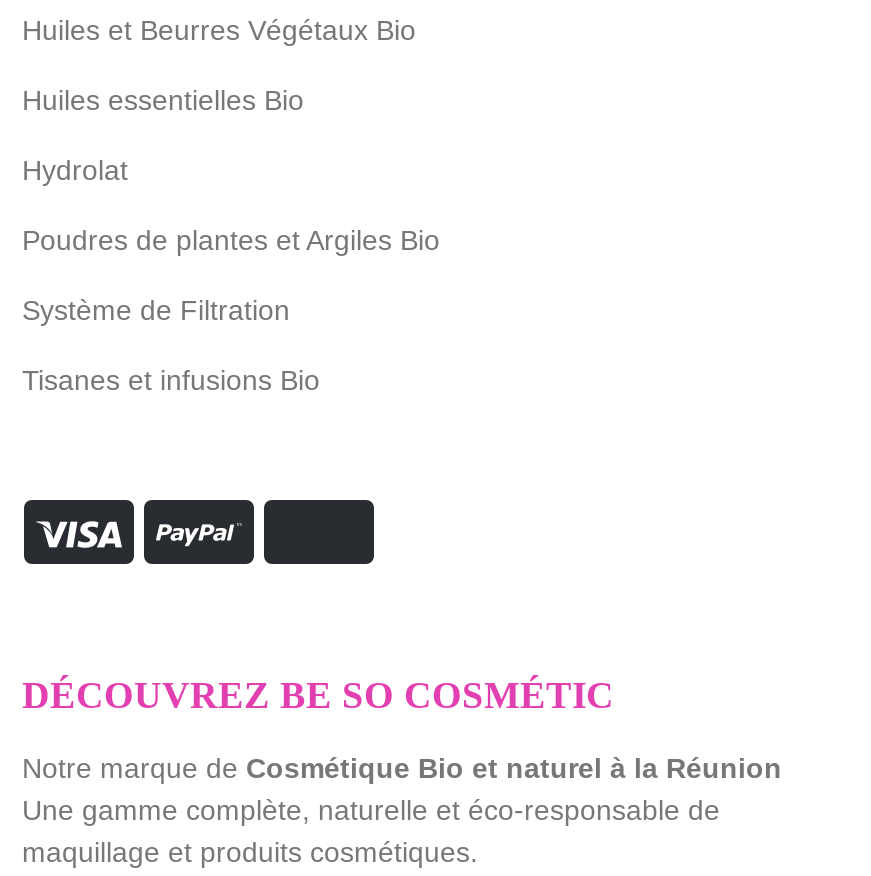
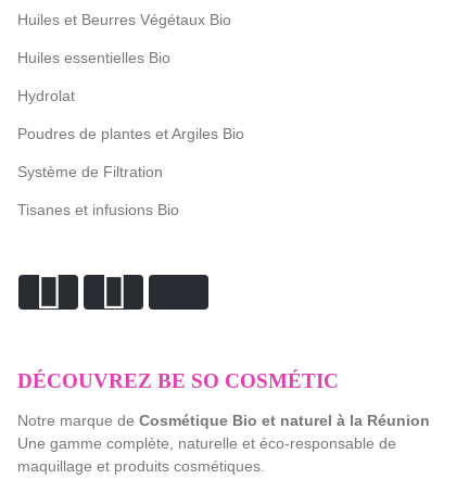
- [image]
+ [image]

- [image]
+ [image]
